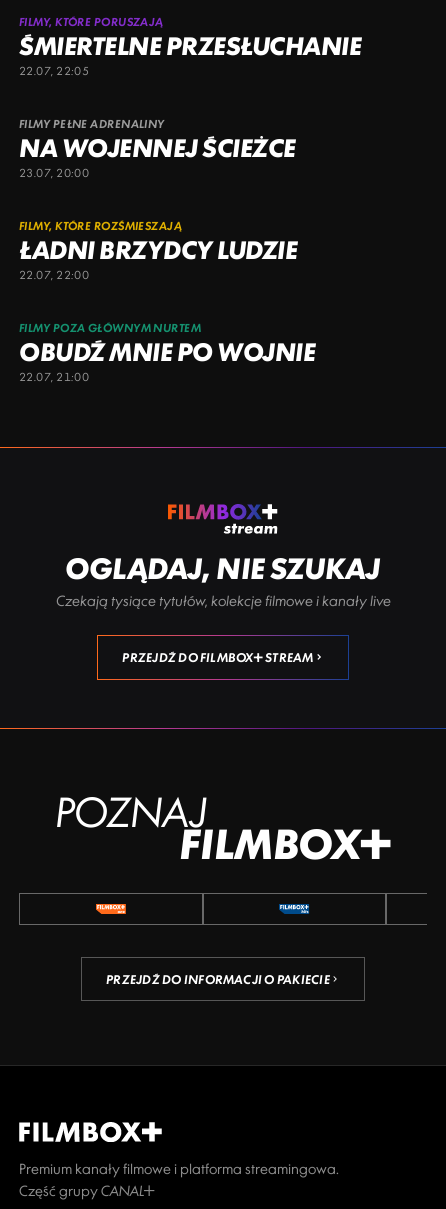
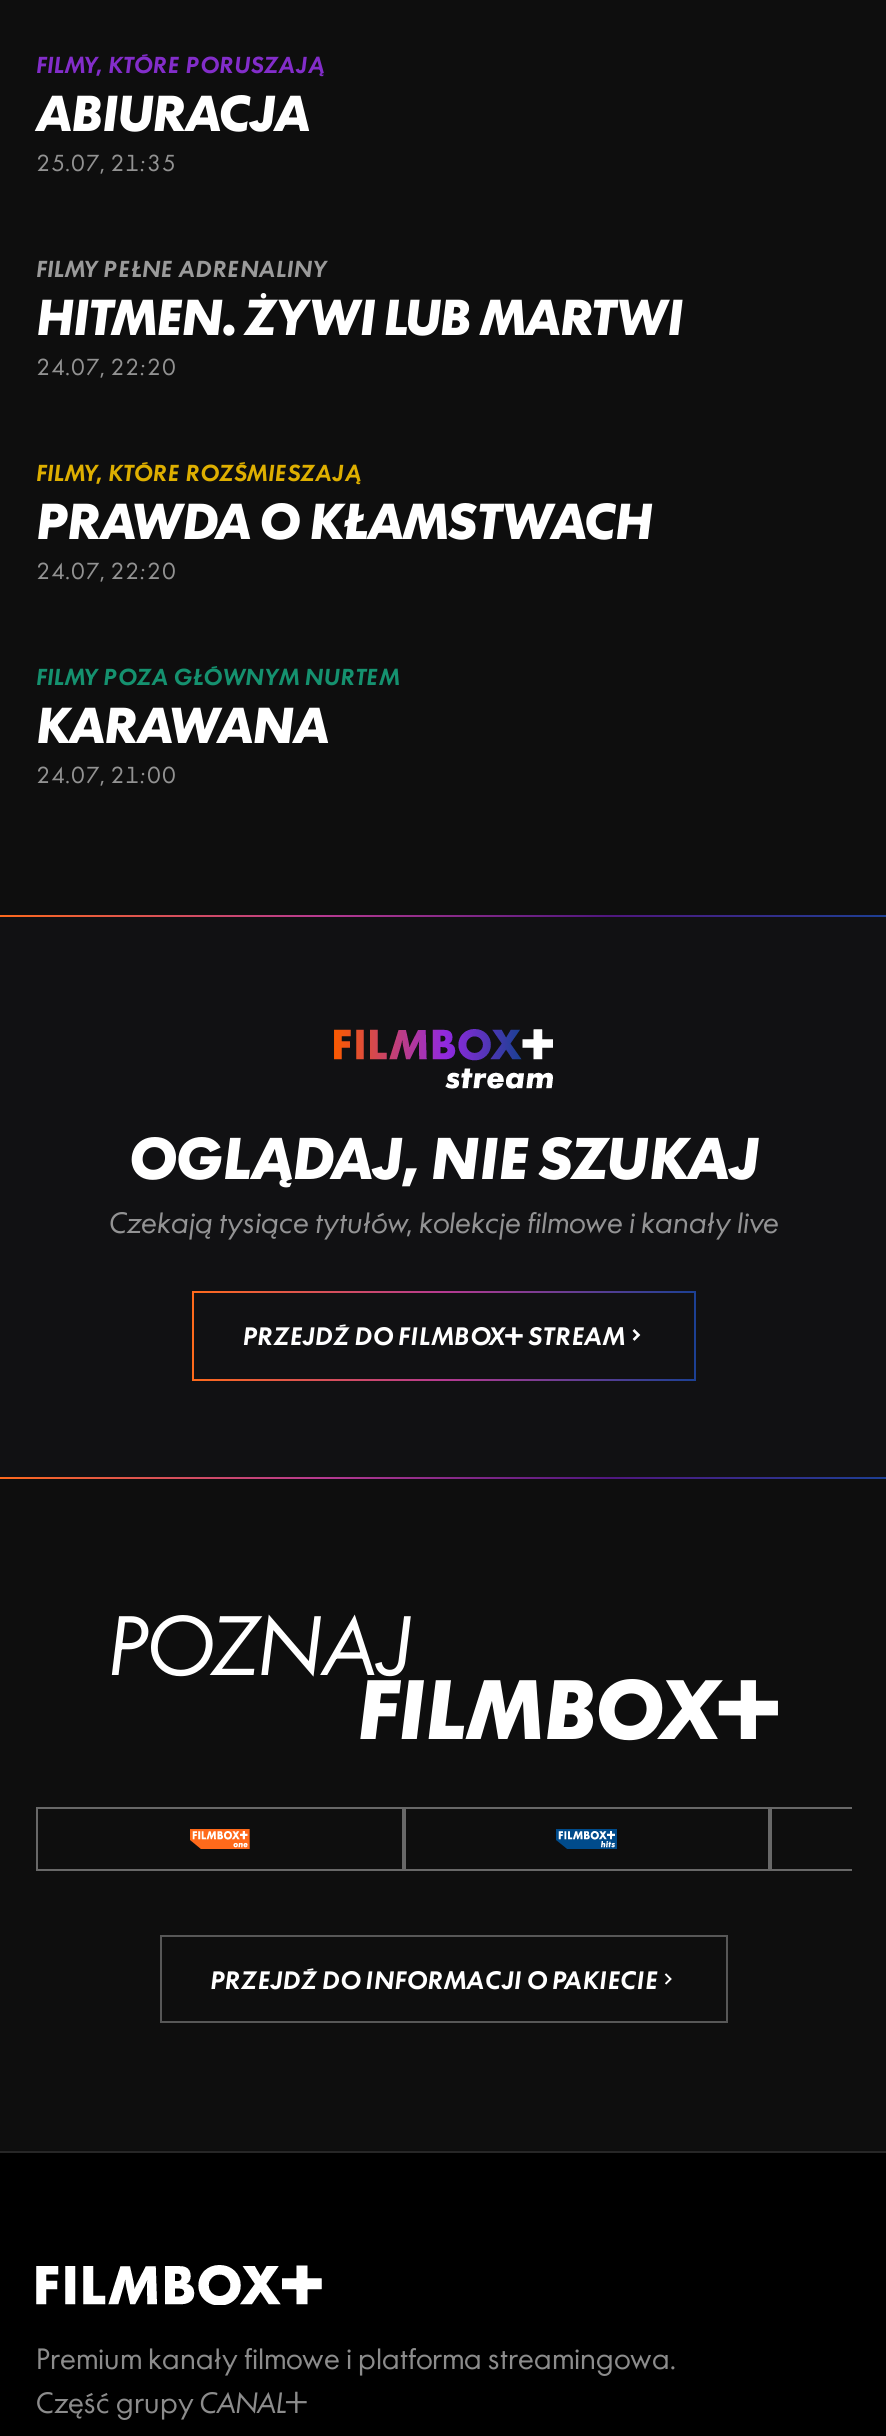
- ŚMIERTELNE PRZESŁUCHANIE
- 22.07, 22:05
+ ABIURACJA
+ 25.07, 21:35

- NA WOJENNEJ ŚCIEŻCE
- 23.07, 20:00
+ HITMEN. ŻYWI LUB MARTWI
+ 24.07, 22:20

- ŁADNI BRZYDCY LUDZIE
- 22.07, 22:00
+ PRAWDA O KŁAMSTWACH
+ 24.07, 22:20

- OBUDŹ MNIE PO WOJNIE
- 22.07, 21:00
+ KARAWANA
+ 24.07, 21:00
